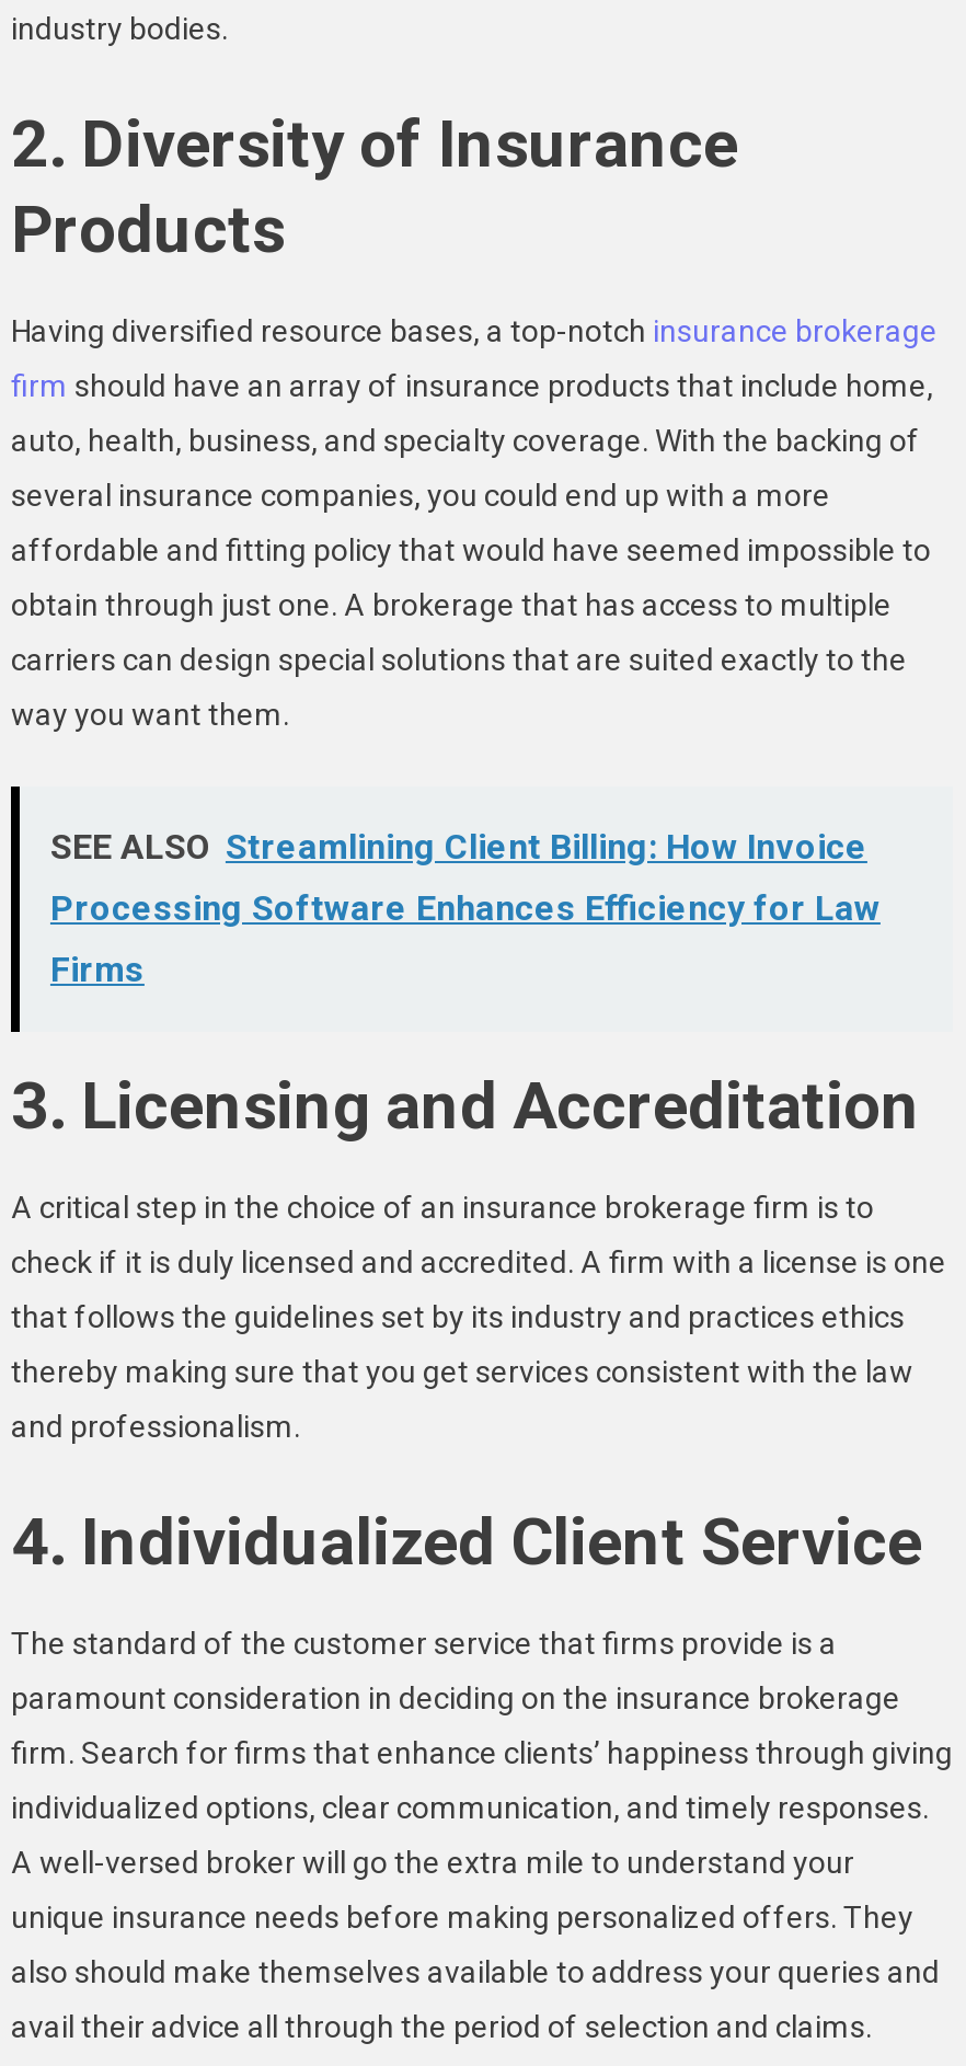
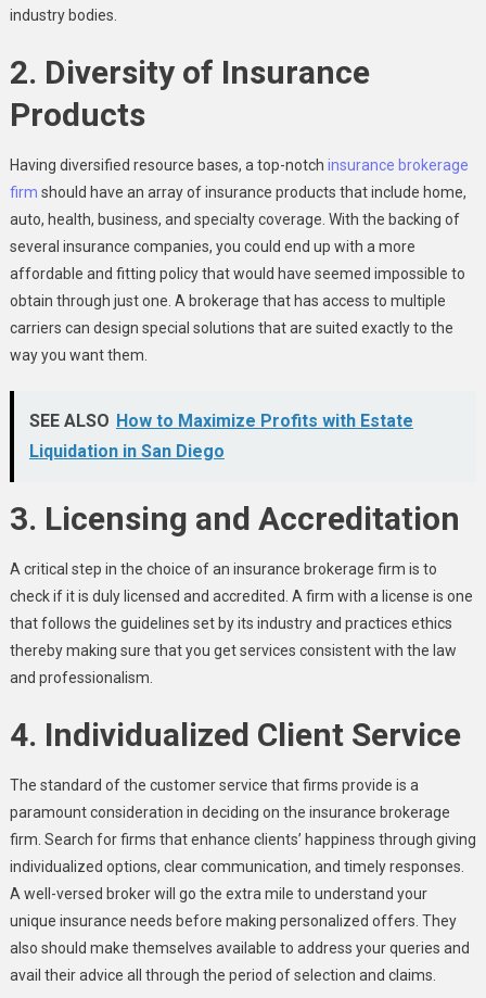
- SEE ALSO Streamlining Client Billing: How Invoice
- Processing Software Enhances Efficiency for Law
- Firms
+ SEE ALSO How to Maximize Profits with Estate
+ Liquidation in San Diego
